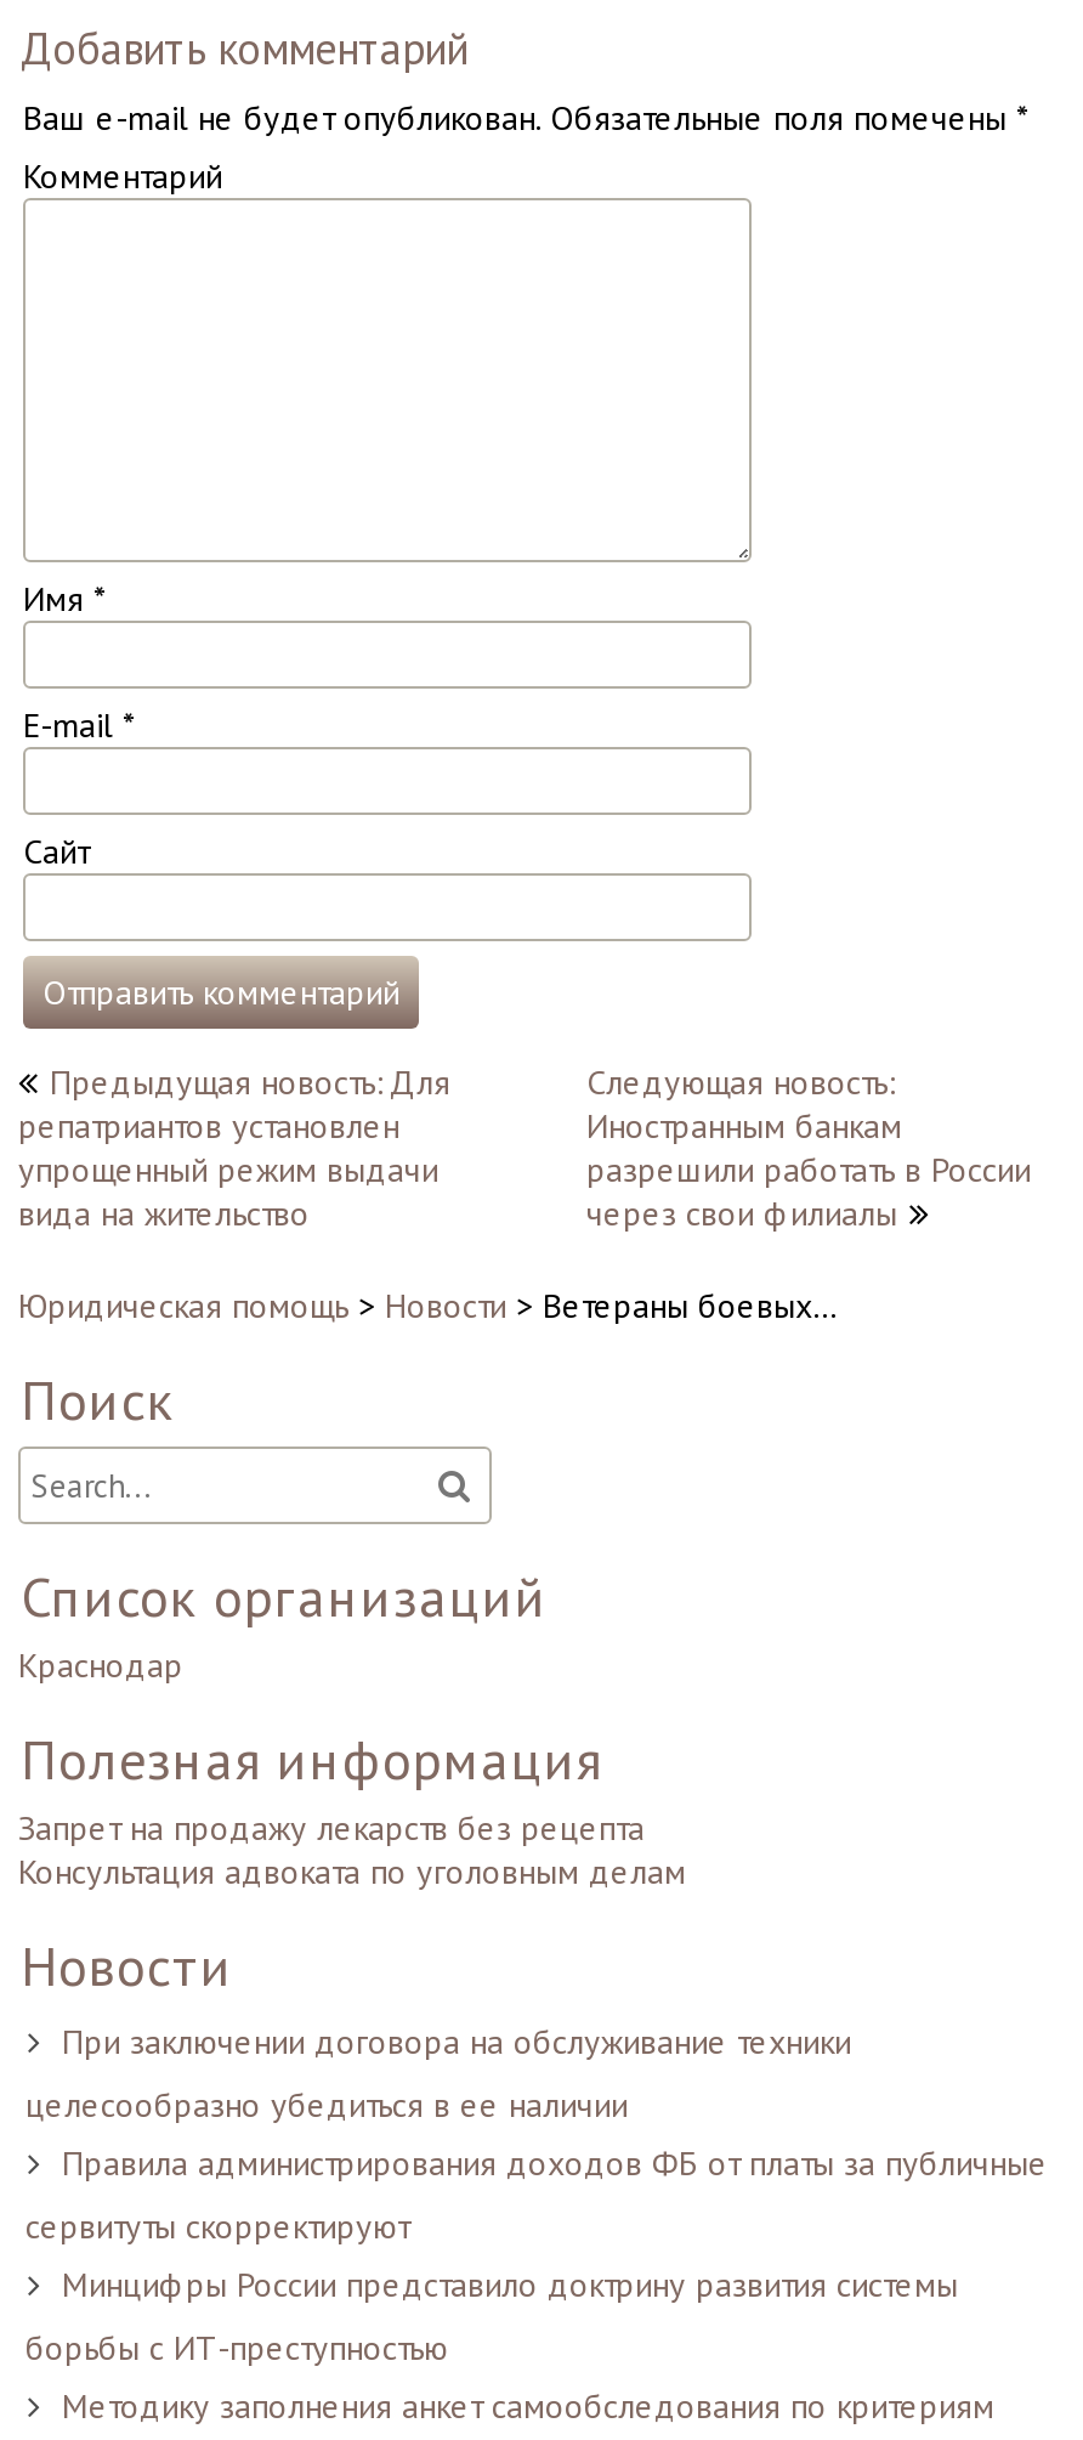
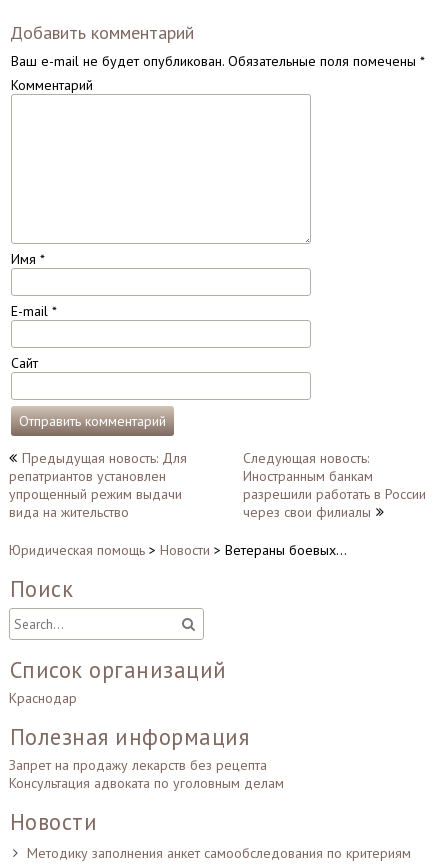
- При заключении договора на обслуживание техники
- целесообразно убедиться в ее наличии
- Правила администрирования доходов ФБ от платы за публичные
- сервитуты скорректируют
- Минцифры России представило доктрину развития системы
- борьбы с ИТ-преступностью
